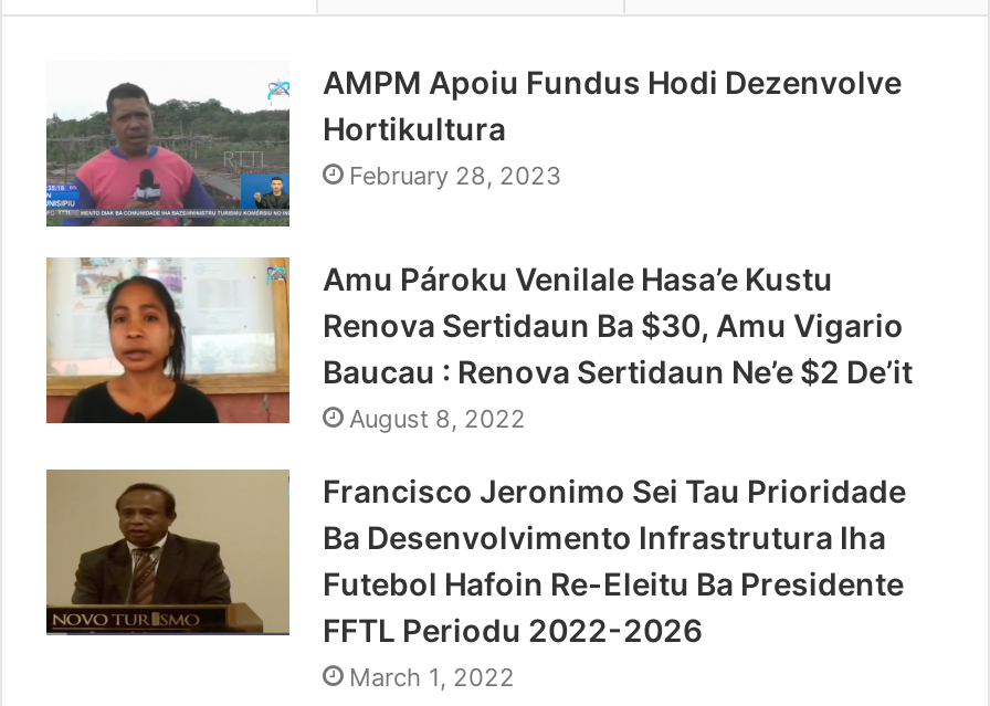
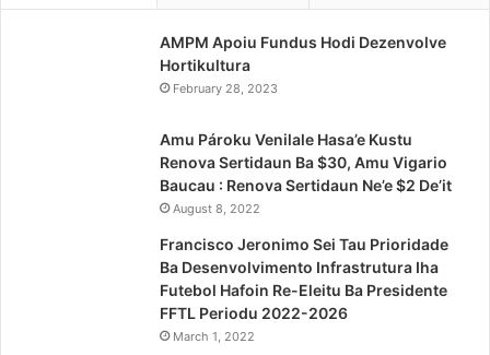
- [image]

- [image]

- [image]
